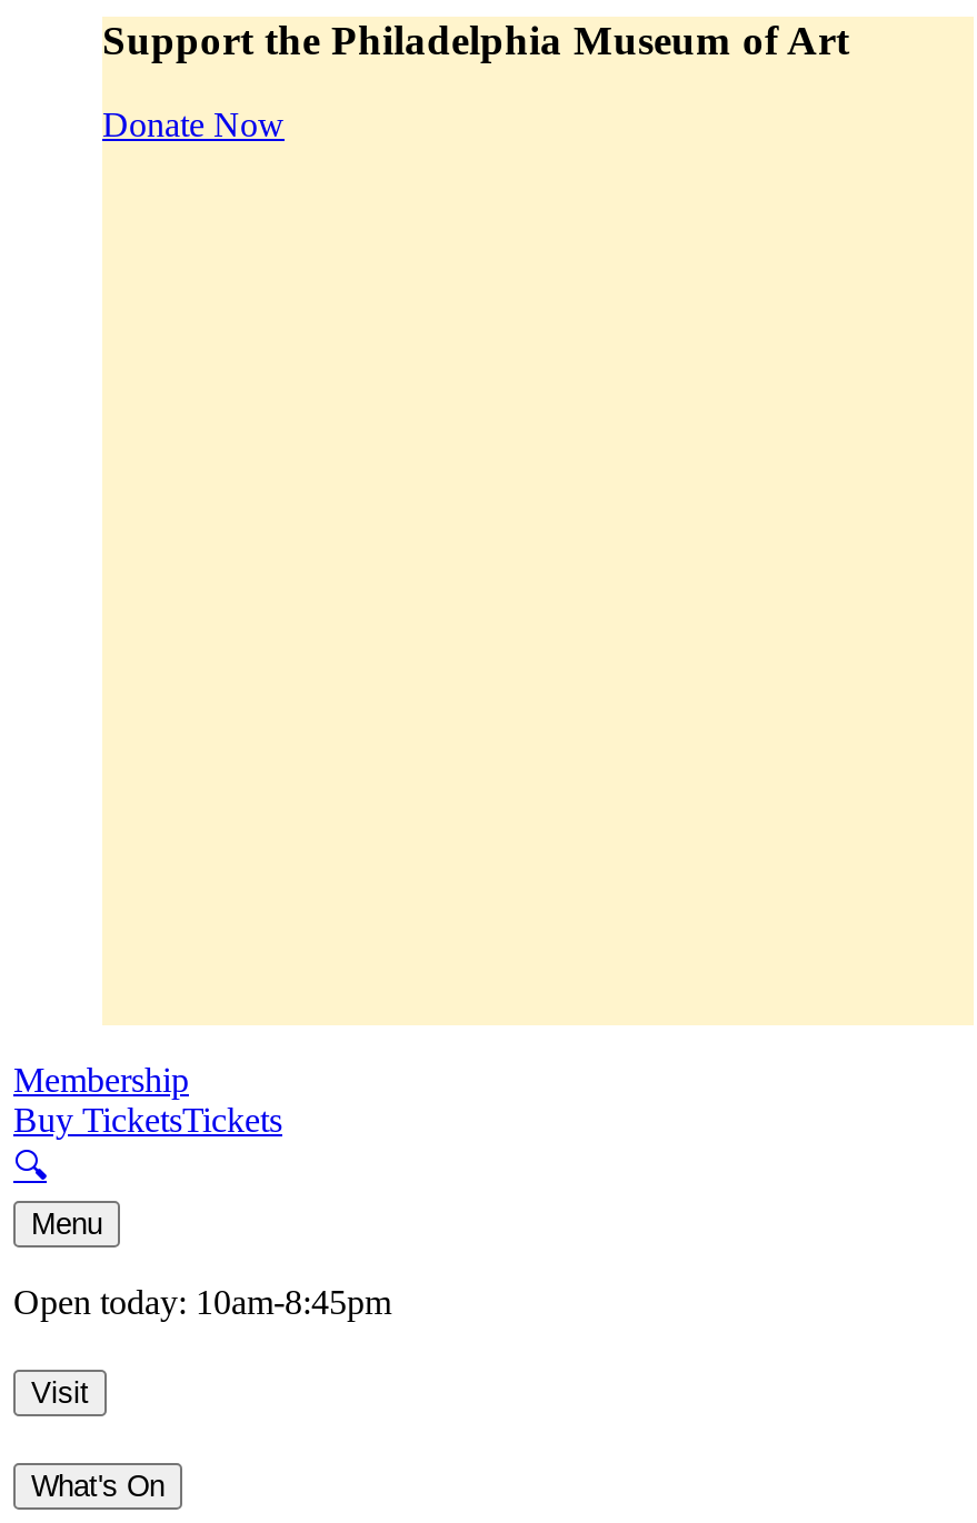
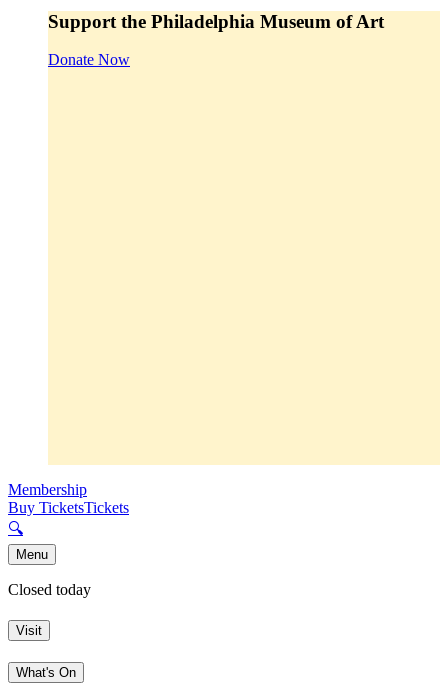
- Open today: 10am-8:45pm
+ Closed today
